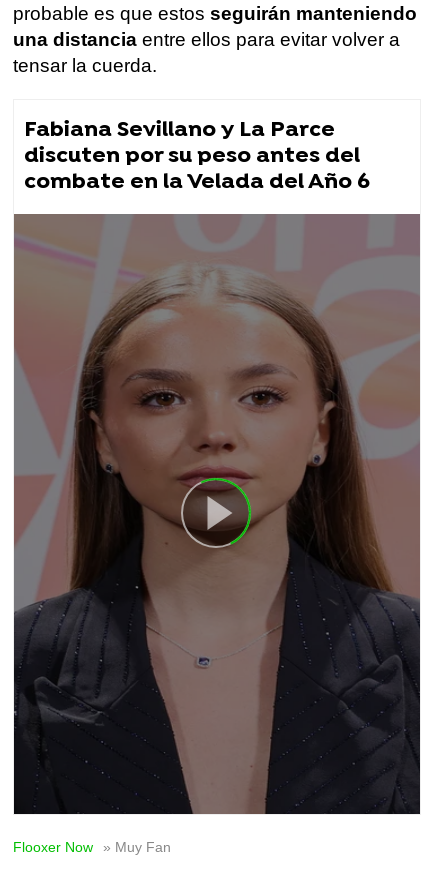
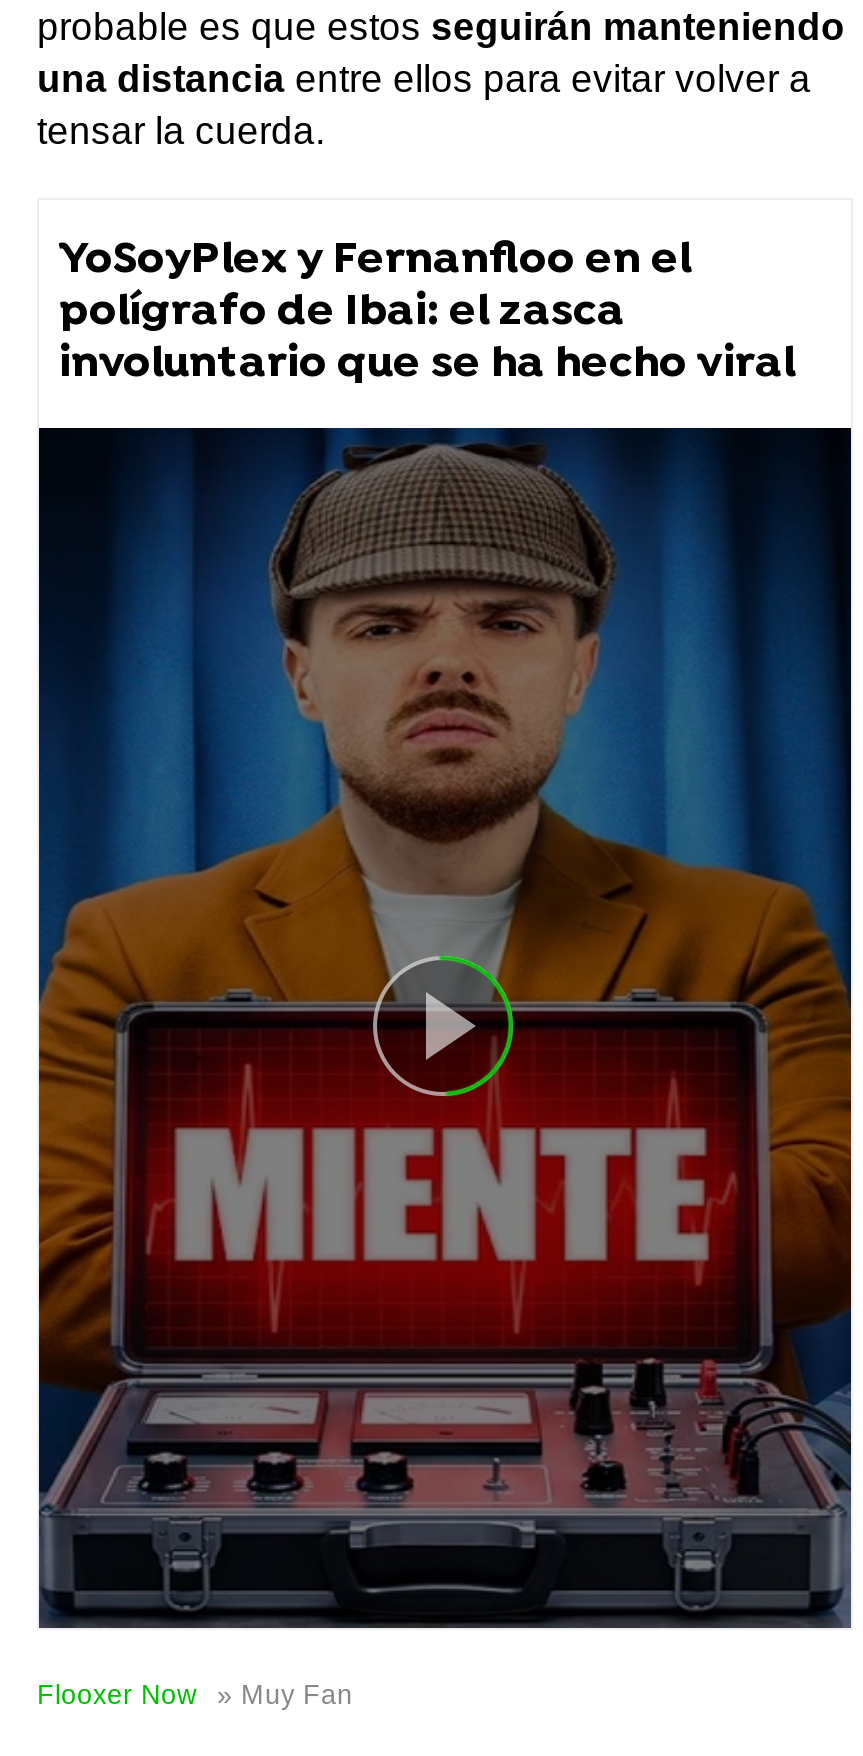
- Fabiana Sevillano y La Parce
- discuten por su peso antes del
- combate en la Velada del Año 6
+ YoSoyPlex y Fernanfloo en el
+ polígrafo de Ibai: el zasca
+ involuntario que se ha hecho viral

- [image]
+ [image]
